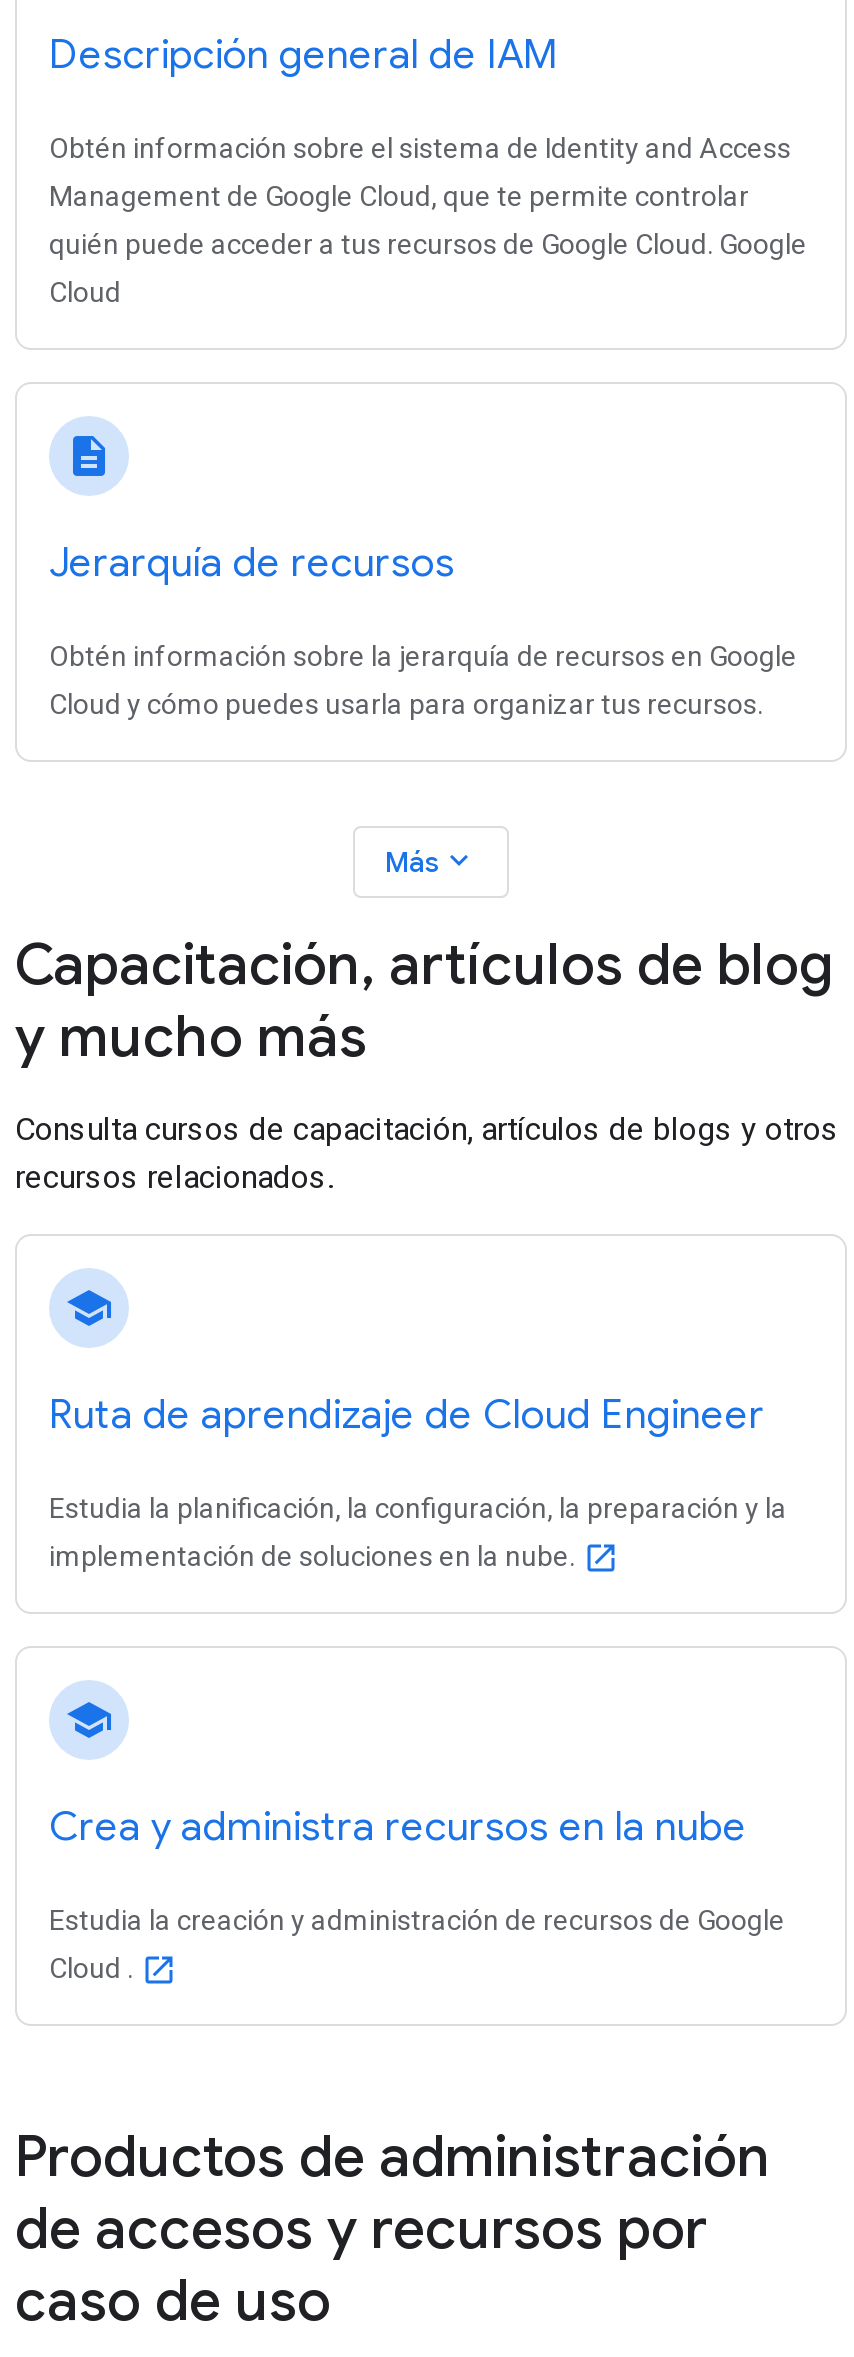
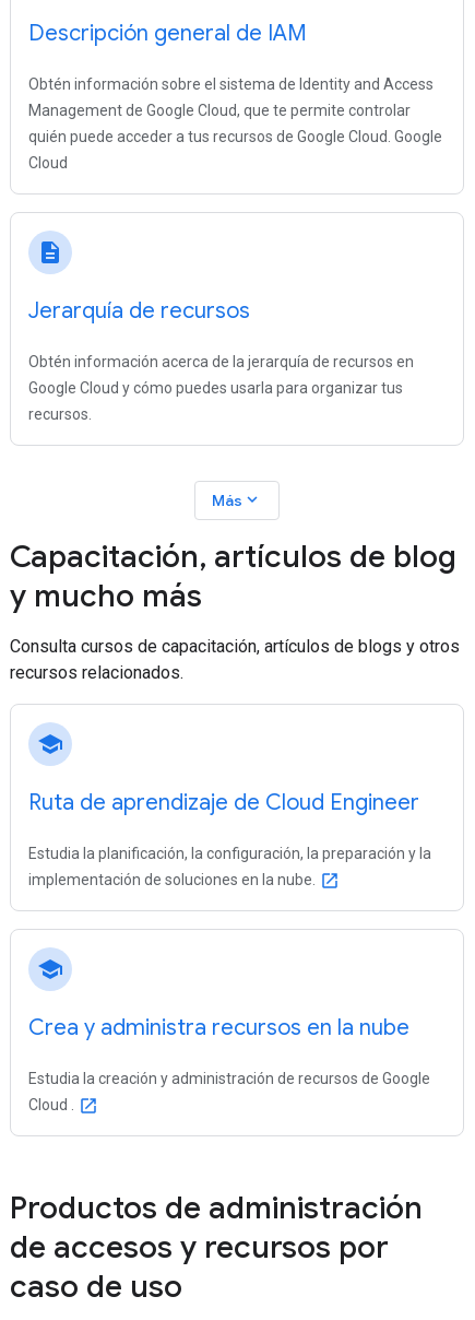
- Obtén información sobre la jerarquía de recursos en Google
- Cloud y cómo puedes usarla para organizar tus recursos.
+ Obtén información acerca de la jerarquía de recursos en
+ Google Cloud y cómo puedes usarla para organizar tus
+ recursos.
